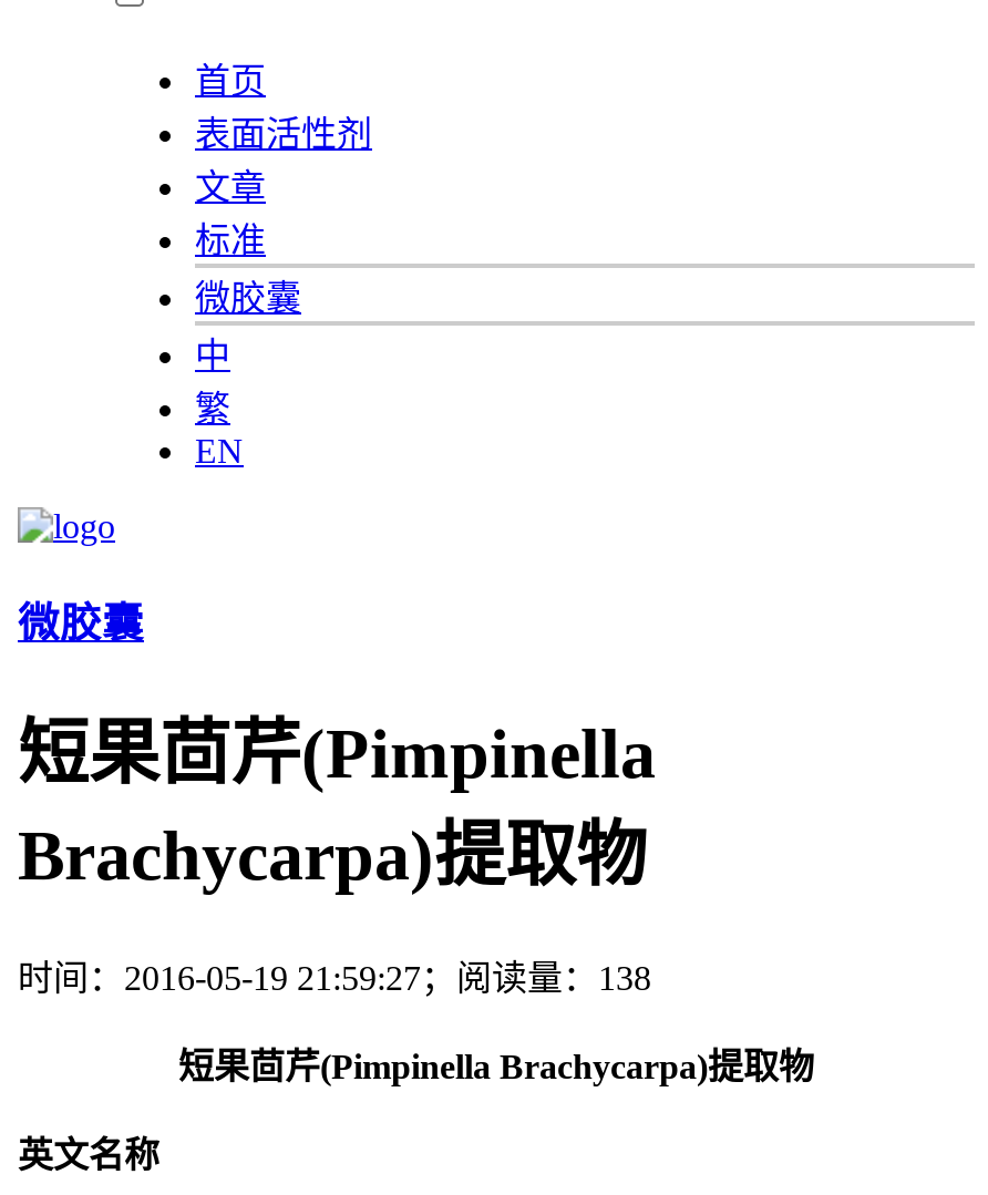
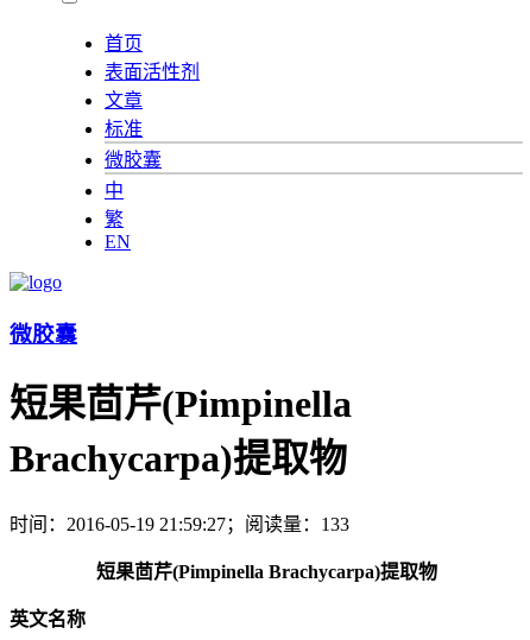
- 时间：2016-05-19 21:59:27；阅读量：138
+ 时间：2016-05-19 21:59:27；阅读量：133
